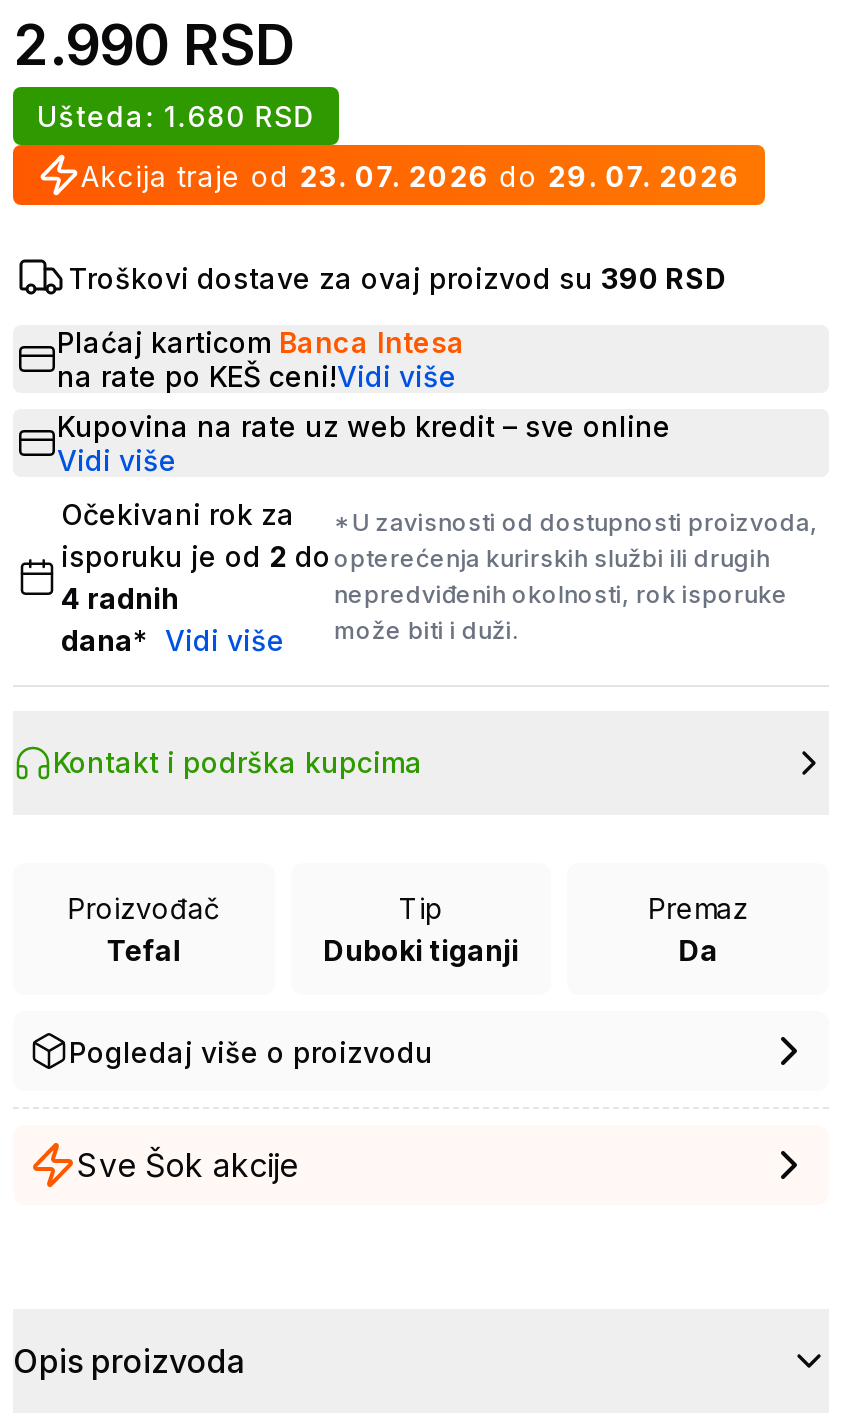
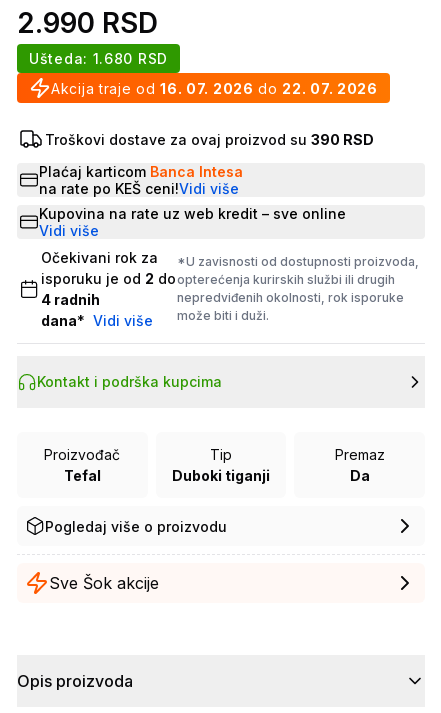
- Akcija traje od 23. 07. 2026 do 29. 07. 2026
+ Akcija traje od 16. 07. 2026 do 22. 07. 2026
